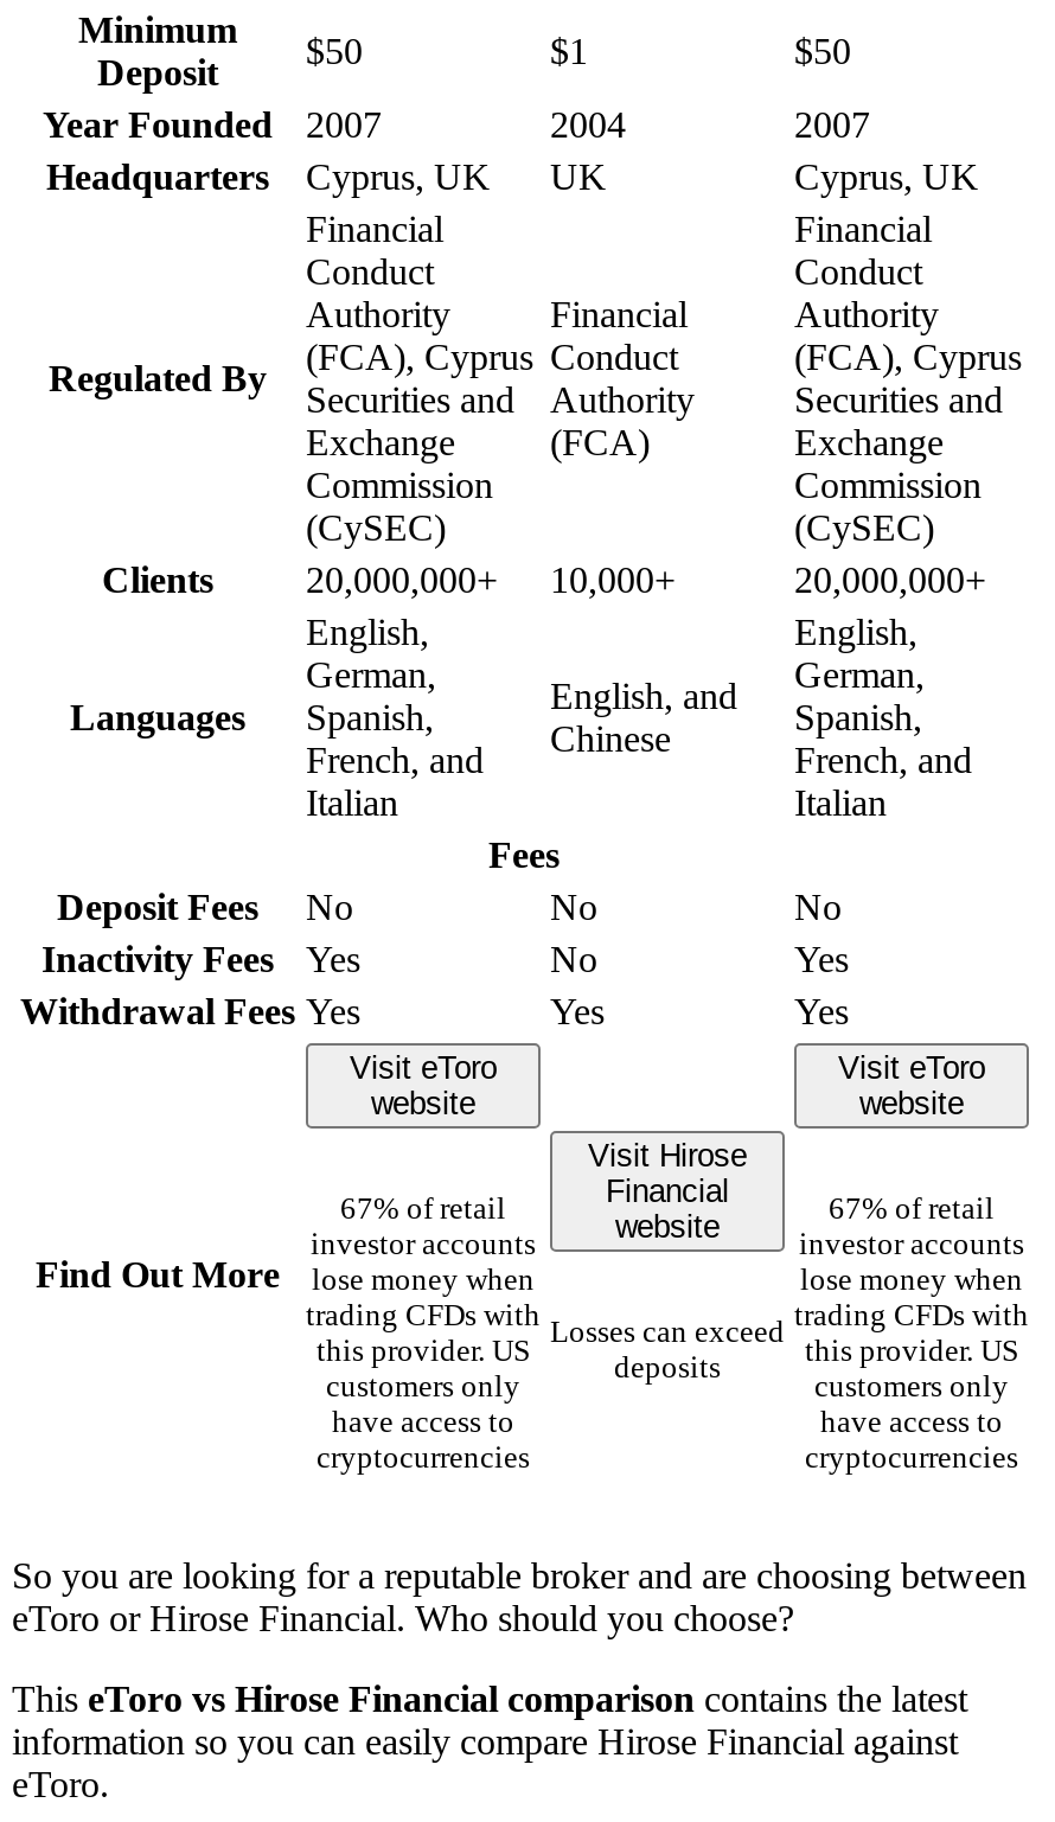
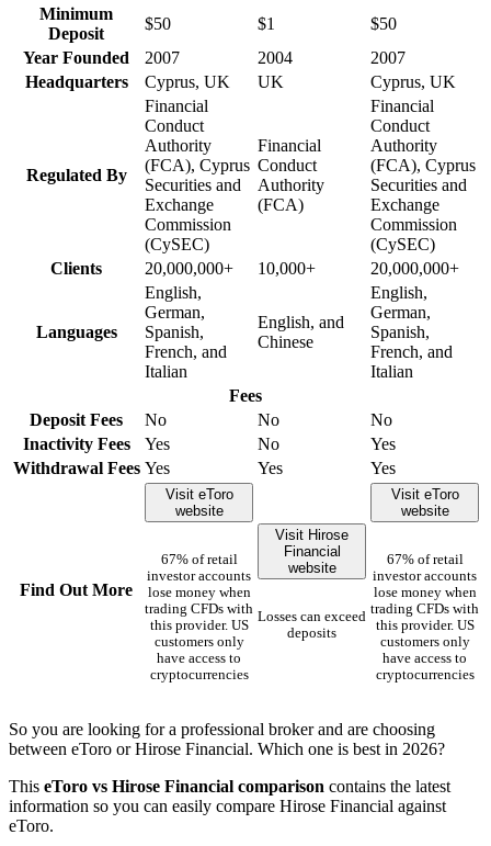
- So you are looking for a reputable broker and are choosing between
- eToro or Hirose Financial. Who should you choose?
+ So you are looking for a professional broker and are choosing
+ between eToro or Hirose Financial. Which one is best in 2026?
